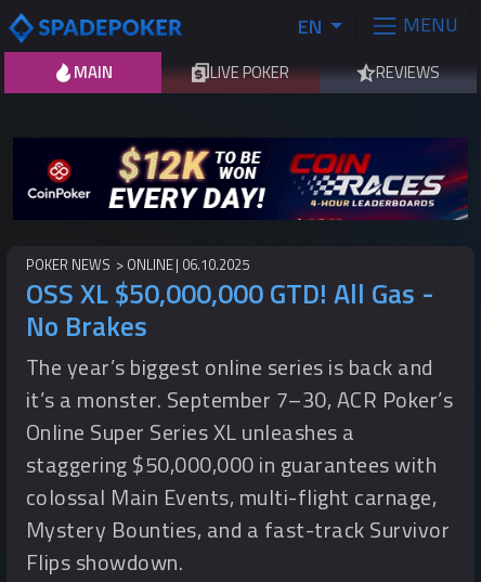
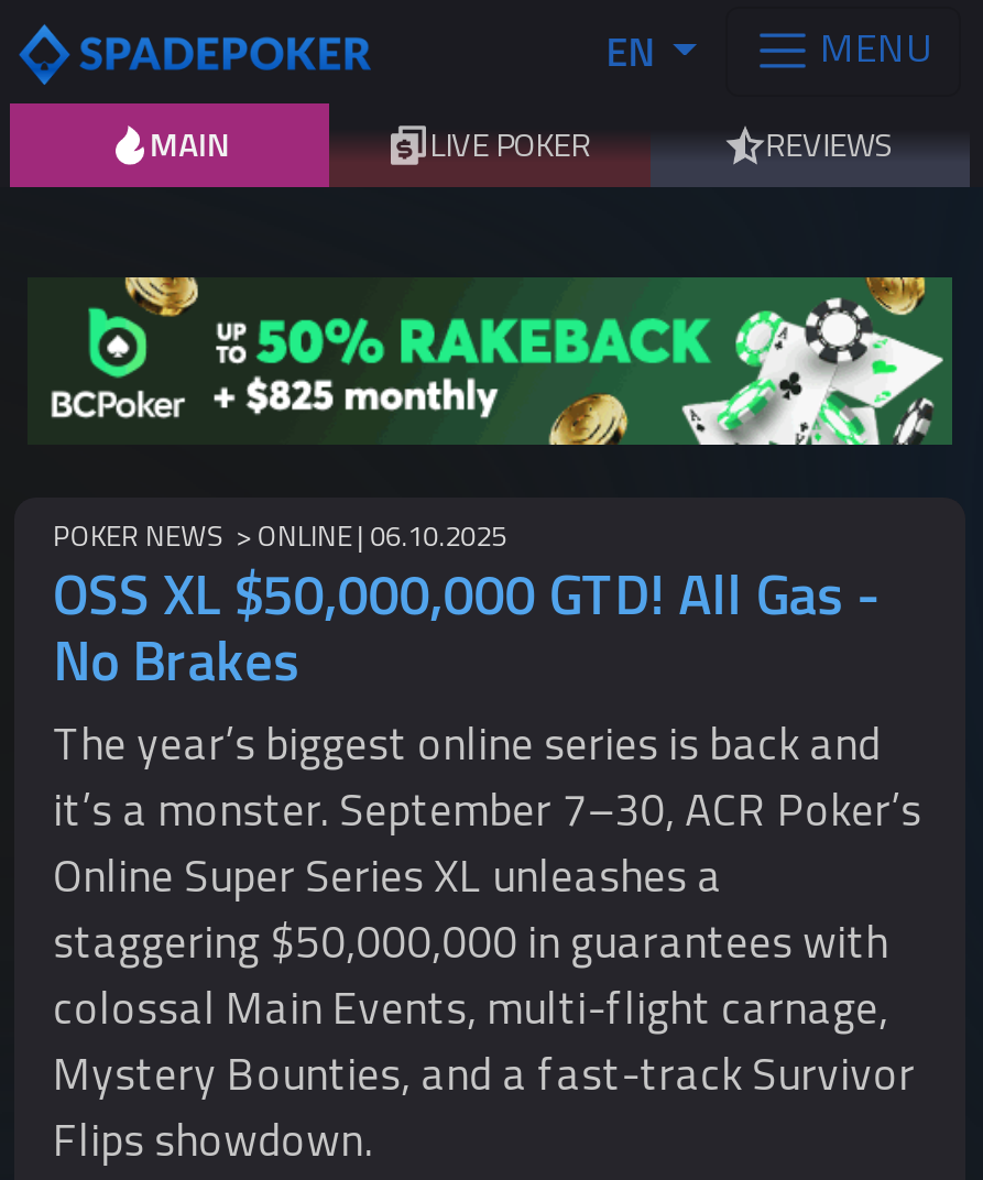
- [image]
+ [image]
